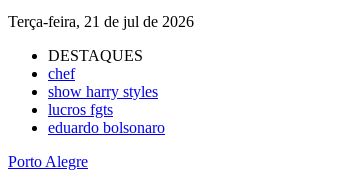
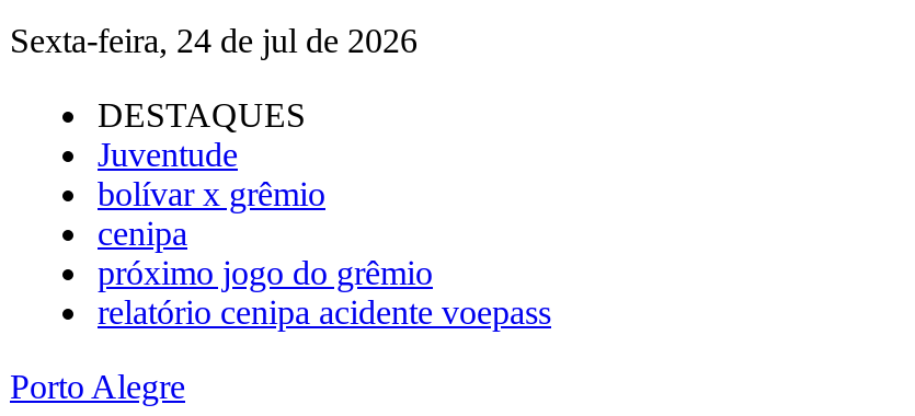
- Terça-feira, 21 de jul de 2026
+ Sexta-feira, 24 de jul de 2026

- chef
- show harry styles
- lucros fgts
- eduardo bolsonaro
+ Juventude
+ bolívar x grêmio
+ cenipa
+ próximo jogo do grêmio
+ relatório cenipa acidente voepass
